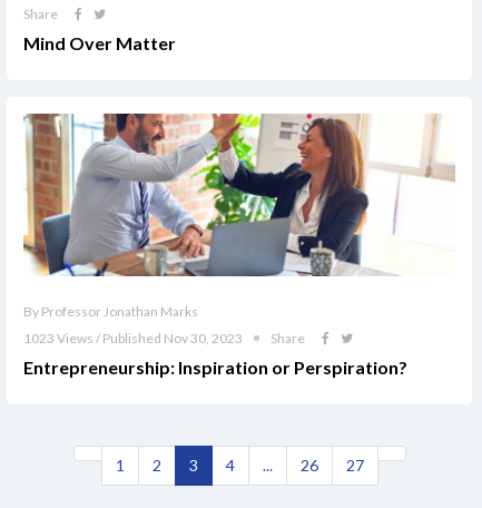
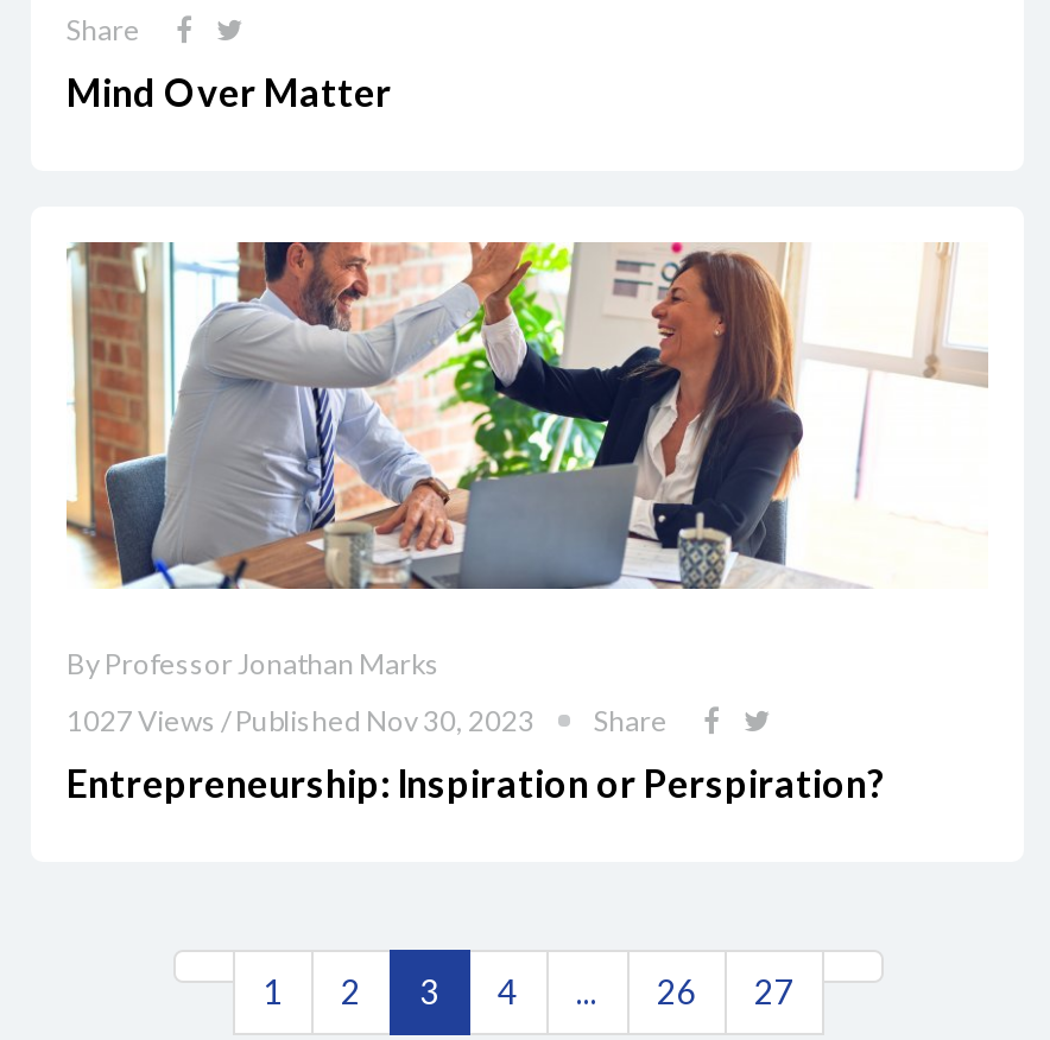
- 1023 Views / Published Nov 30, 2023
+ 1027 Views / Published Nov 30, 2023
